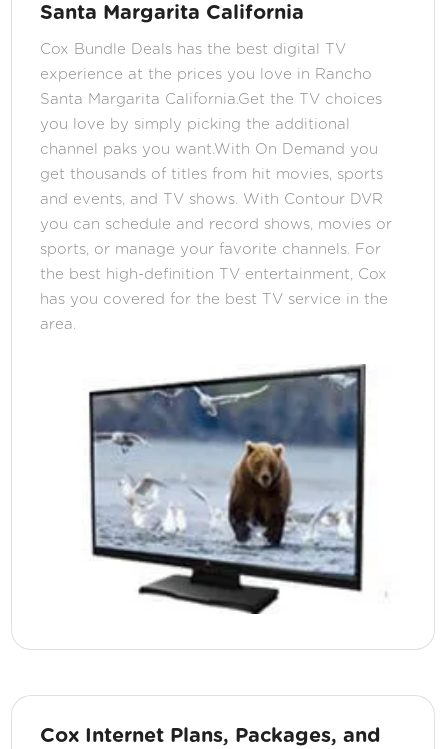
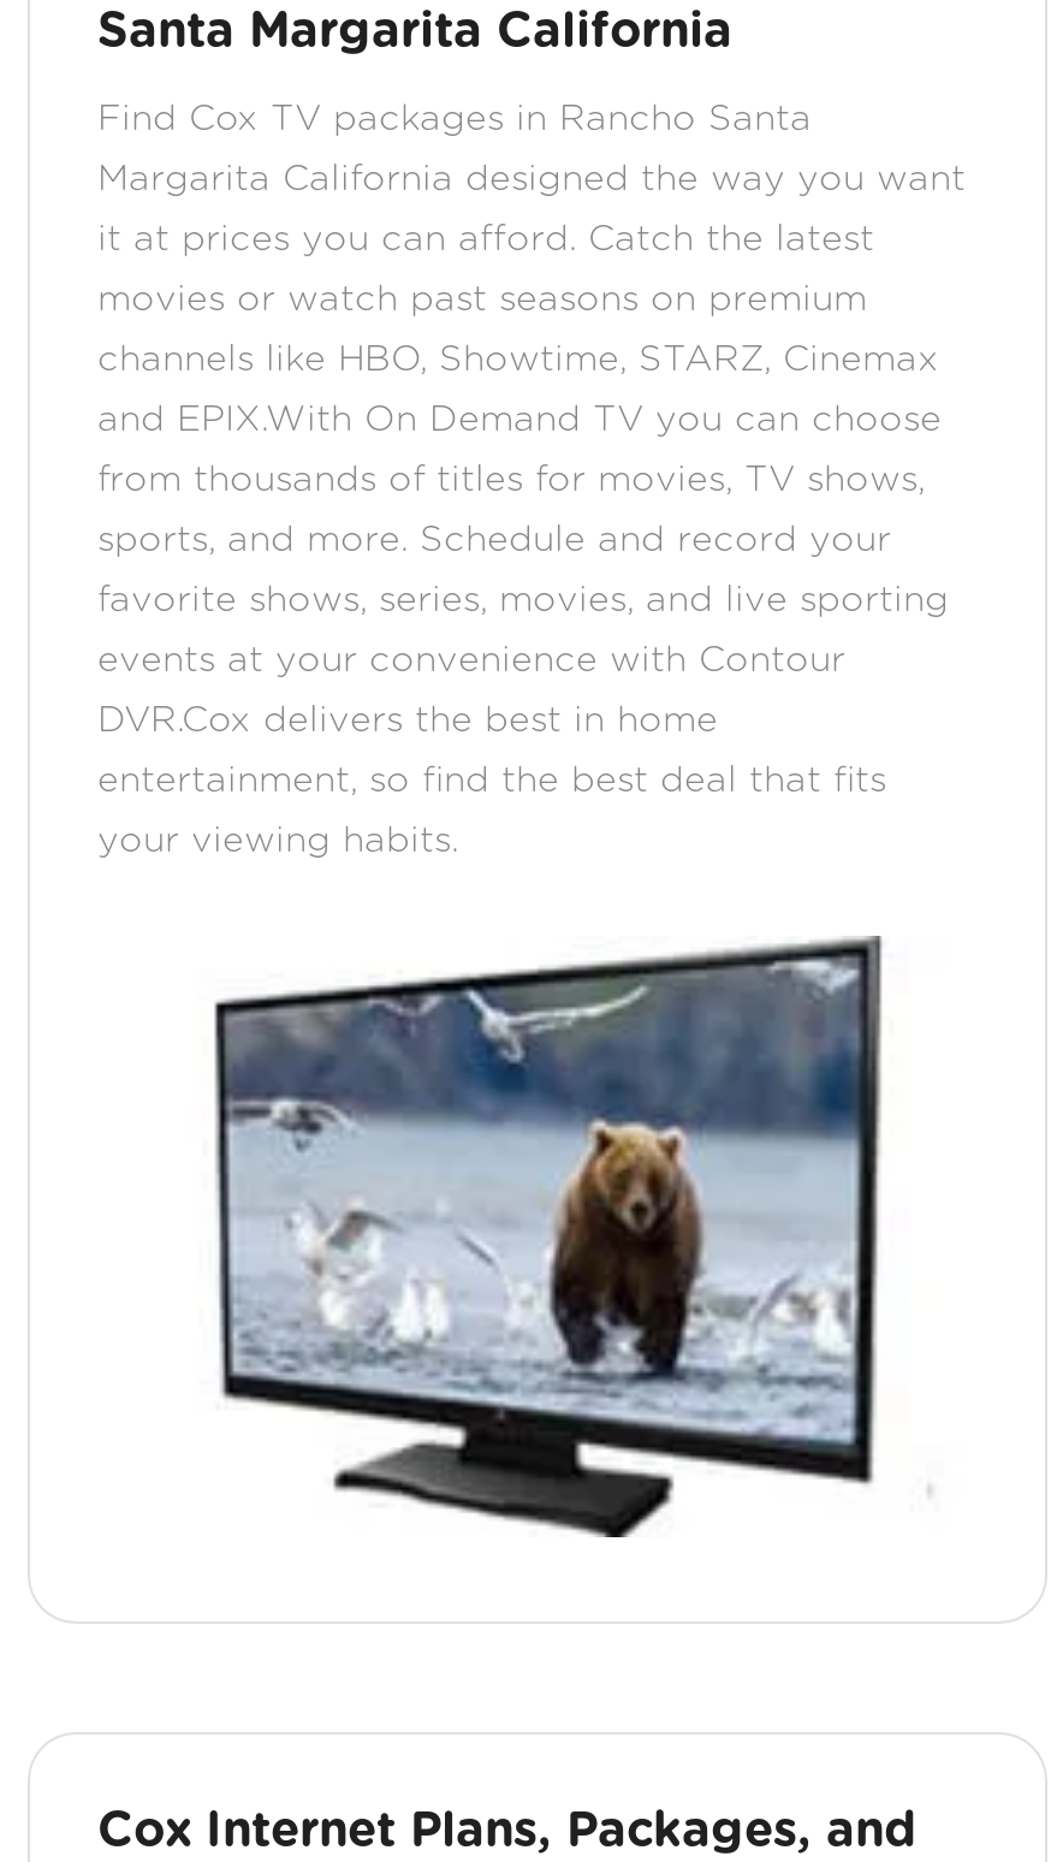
- Cox Bundle Deals has the best digital TV
- experience at the prices you love in Rancho
- Santa Margarita California.Get the TV choices
- you love by simply picking the additional
- channel paks you want.With On Demand you
- get thousands of titles from hit movies, sports
- and events, and TV shows. With Contour DVR
- you can schedule and record shows, movies or
- sports, or manage your favorite channels. For
- the best high-definition TV entertainment, Cox
- has you covered for the best TV service in the
- area.
+ Find Cox TV packages in Rancho Santa
+ Margarita California designed the way you want
+ it at prices you can afford. Catch the latest
+ movies or watch past seasons on premium
+ channels like HBO, Showtime, STARZ, Cinemax
+ and EPIX.With On Demand TV you can choose
+ from thousands of titles for movies, TV shows,
+ sports, and more. Schedule and record your
+ favorite shows, series, movies, and live sporting
+ events at your convenience with Contour
+ DVR.Cox delivers the best in home
+ entertainment, so find the best deal that fits
+ your viewing habits.
